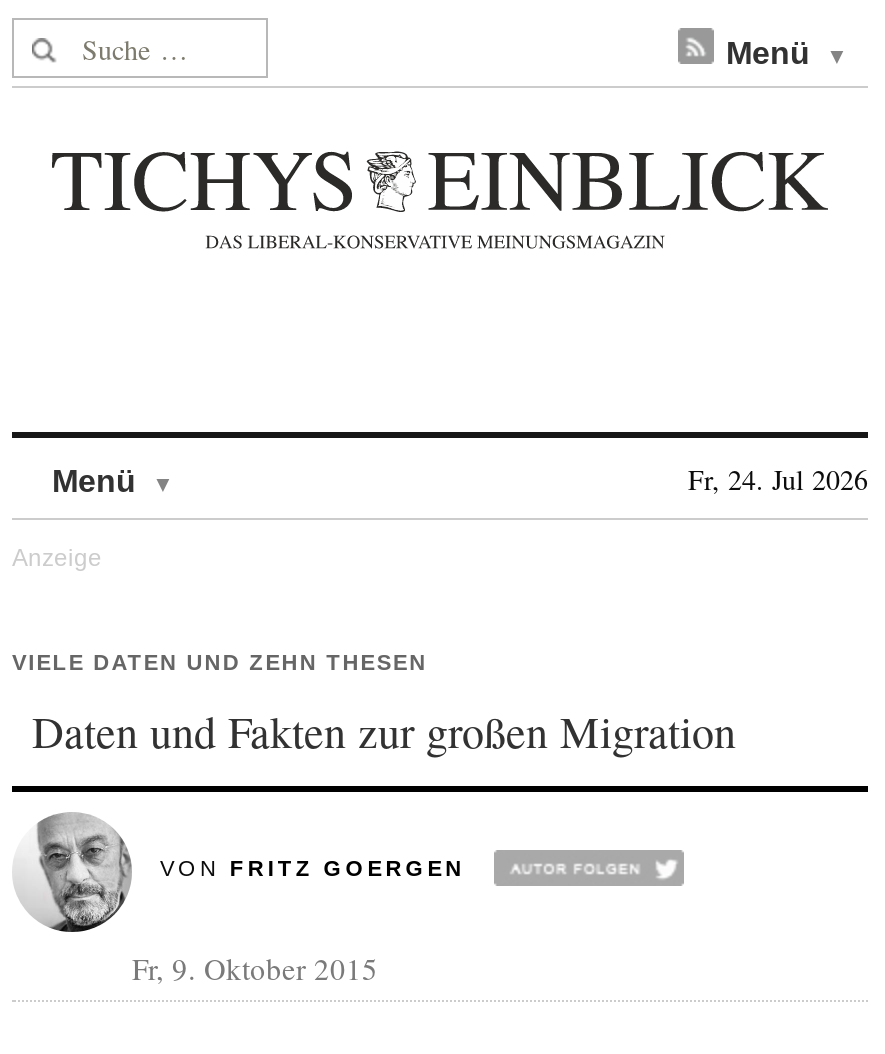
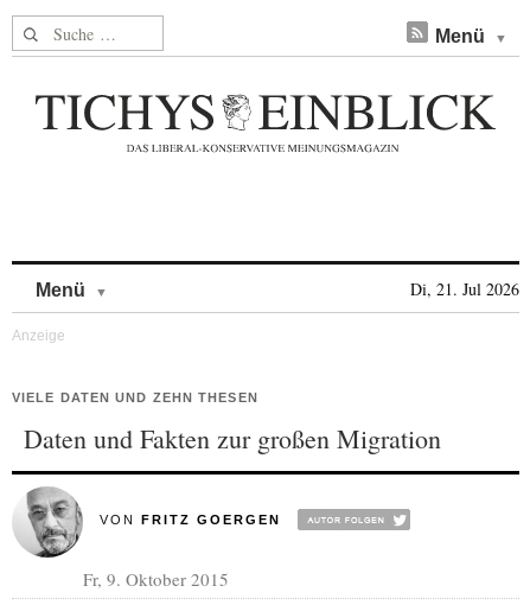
- Fr, 24. Jul 2026
+ Di, 21. Jul 2026
